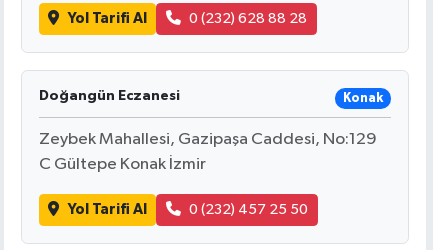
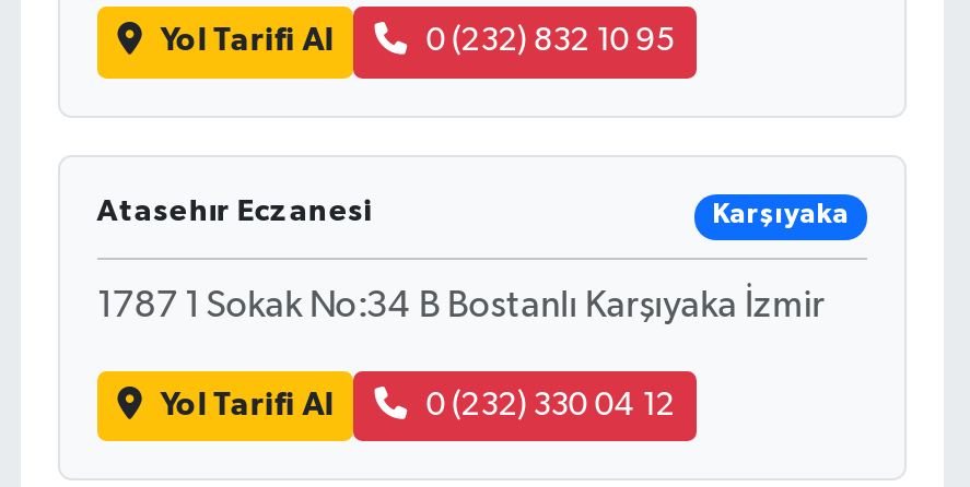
- 0 (232) 628 88 28
+ 0 (232) 832 10 95

- Doğangün Eczanesi
- Konak
- Zeybek Mahallesi, Gazipaşa Caddesi, No:129
- C Gültepe Konak İzmir
+ Atasehır Eczanesi
+ Karşıyaka
+ 1787 1 Sokak No:34 B Bostanlı Karşıyaka İzmir

- 0 (232) 457 25 50
+ 0 (232) 330 04 12
